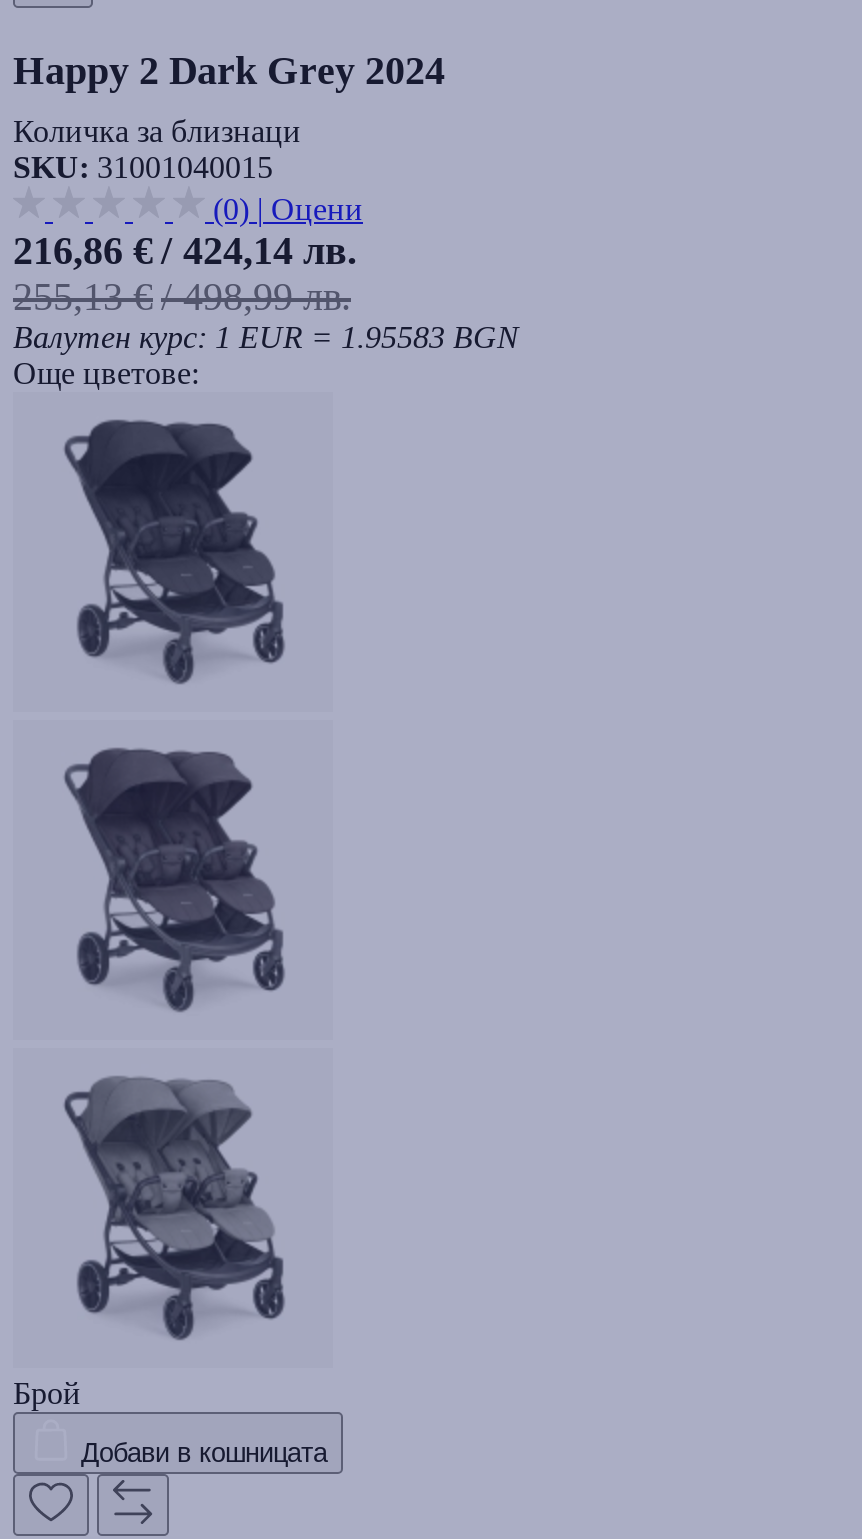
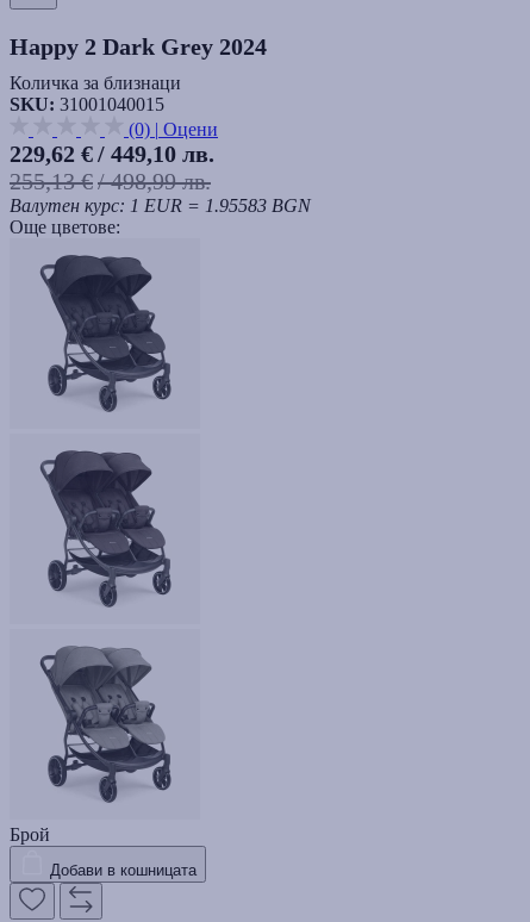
- 216,86 € / 424,14 лв.
+ 229,62 € / 449,10 лв.
